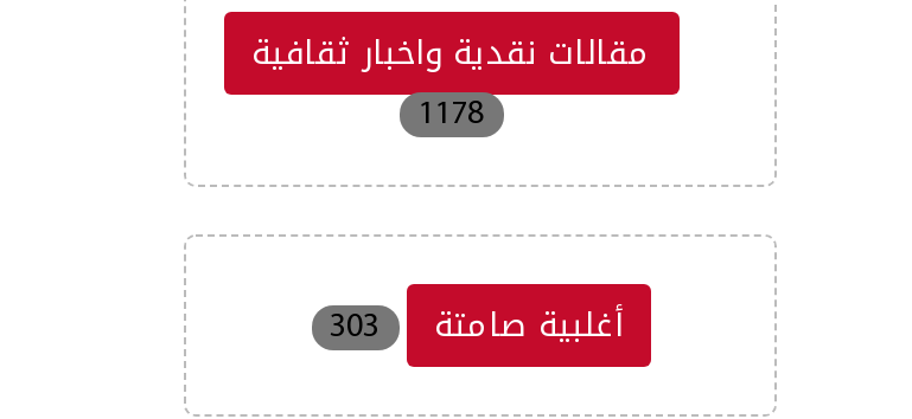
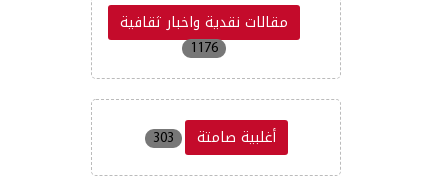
- 1178
+ 1176
